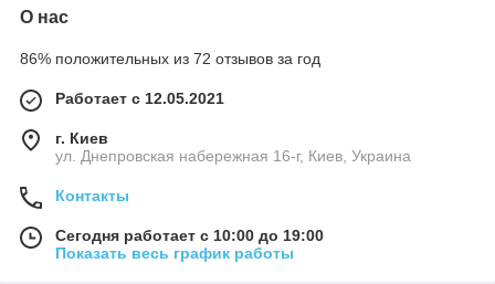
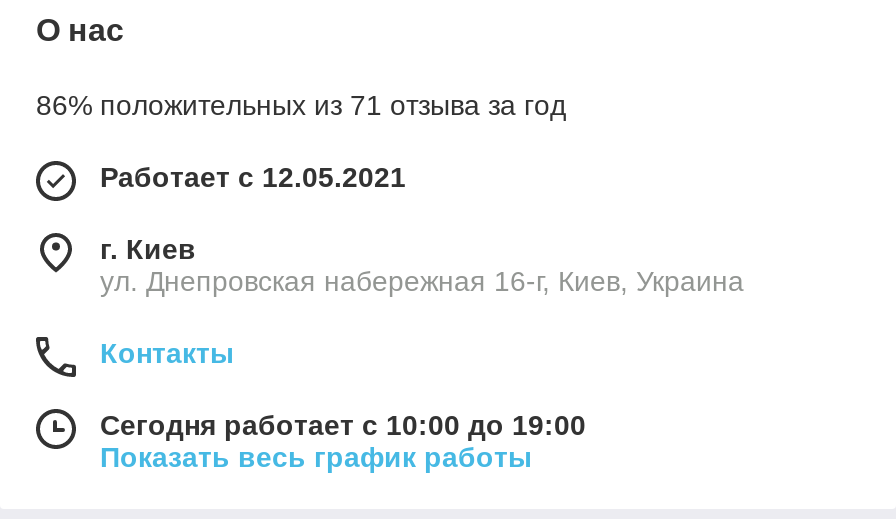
- 86% положительных из 72 отзывов за год
+ 86% положительных из 71 отзыва за год
